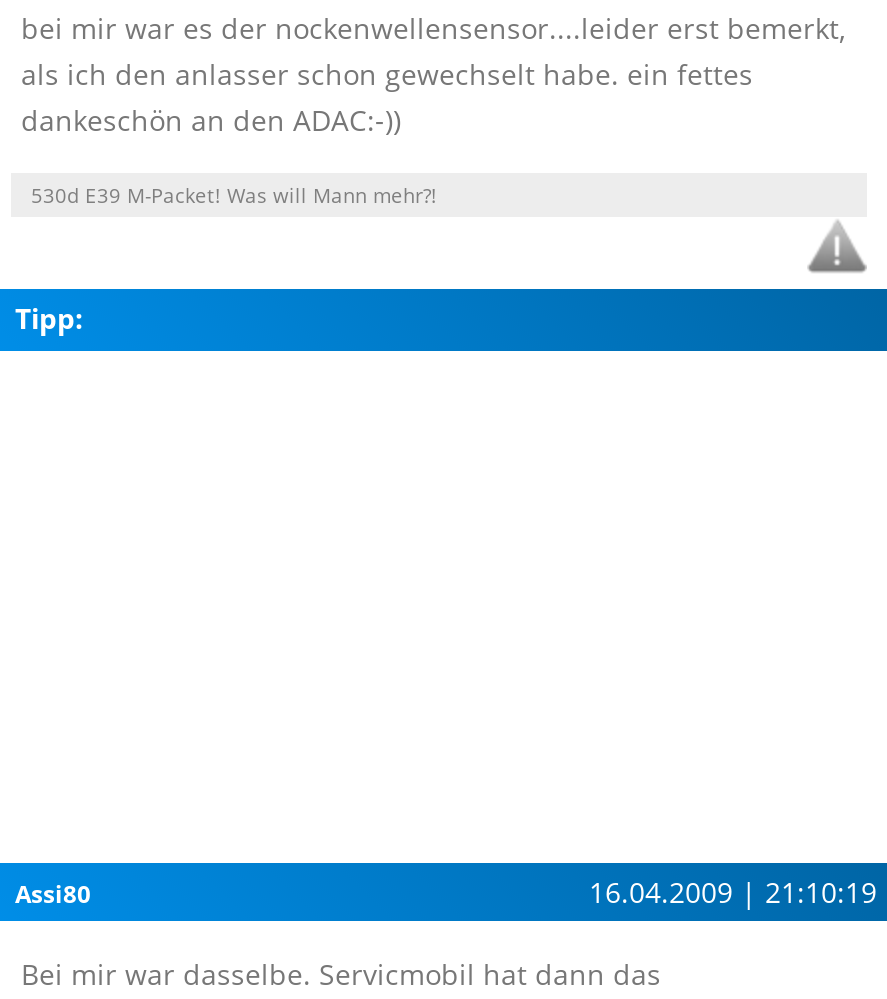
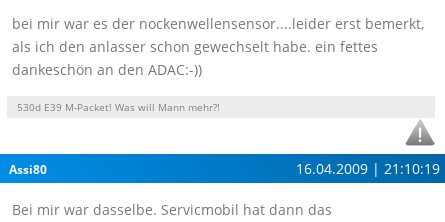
- Tipp:
